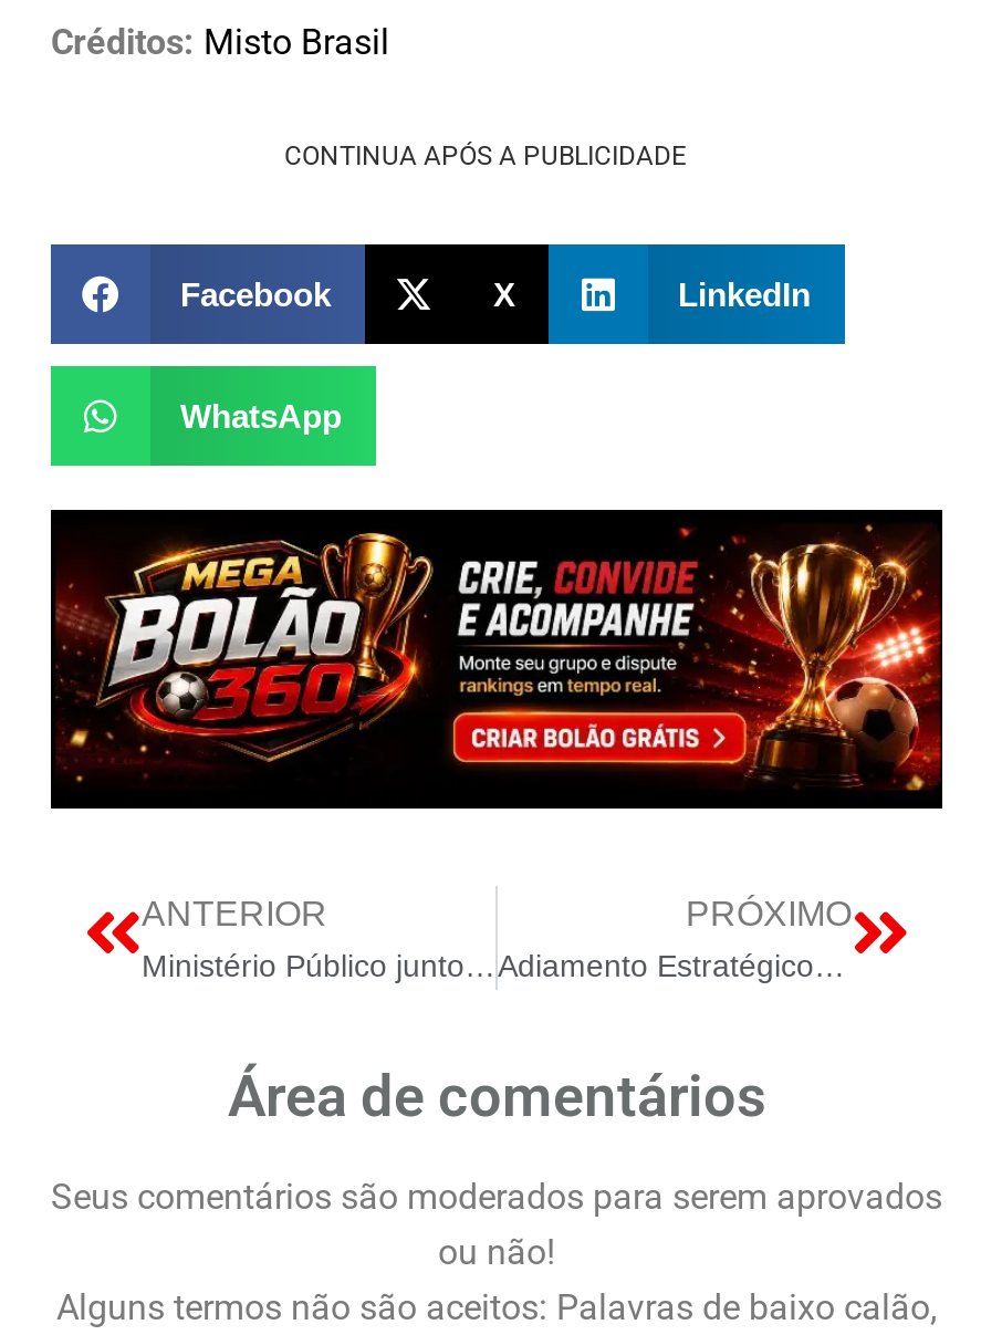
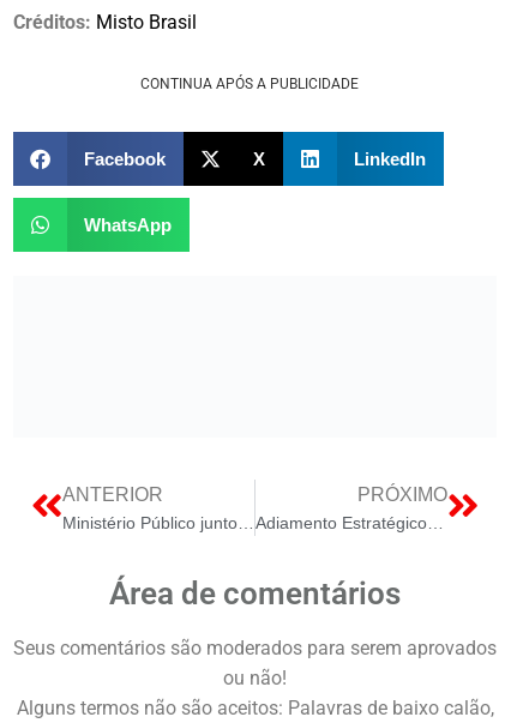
- [image]
